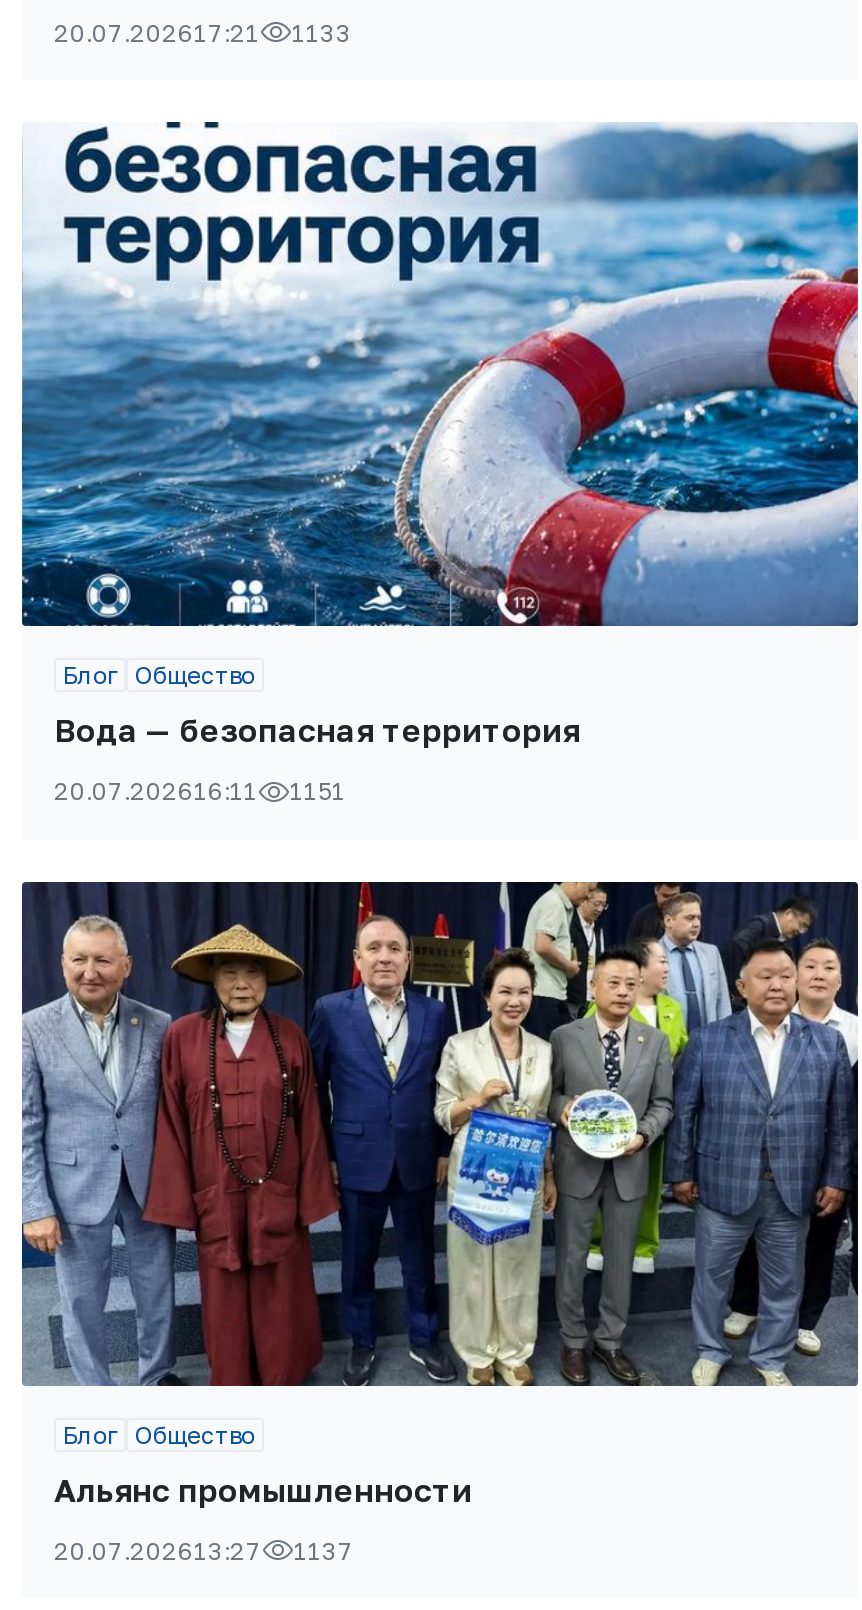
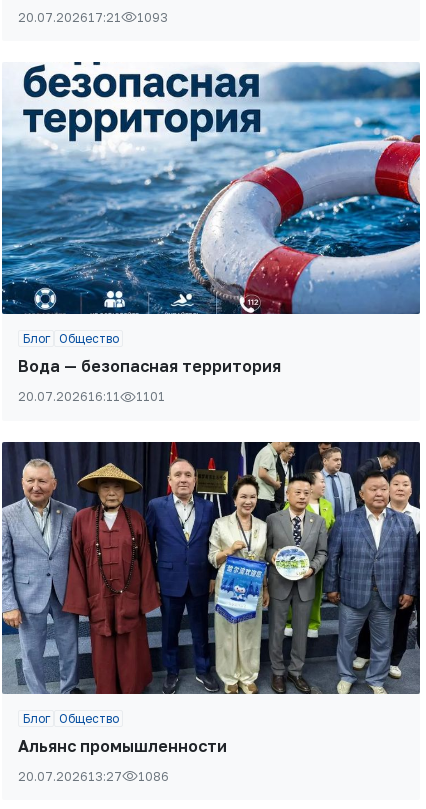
- 20.07.202617:21 1133
+ 20.07.202617:21 1093

- 20.07.202616:11 1151
+ 20.07.202616:11 1101

- 20.07.202613:27 1137
+ 20.07.202613:27 1086
